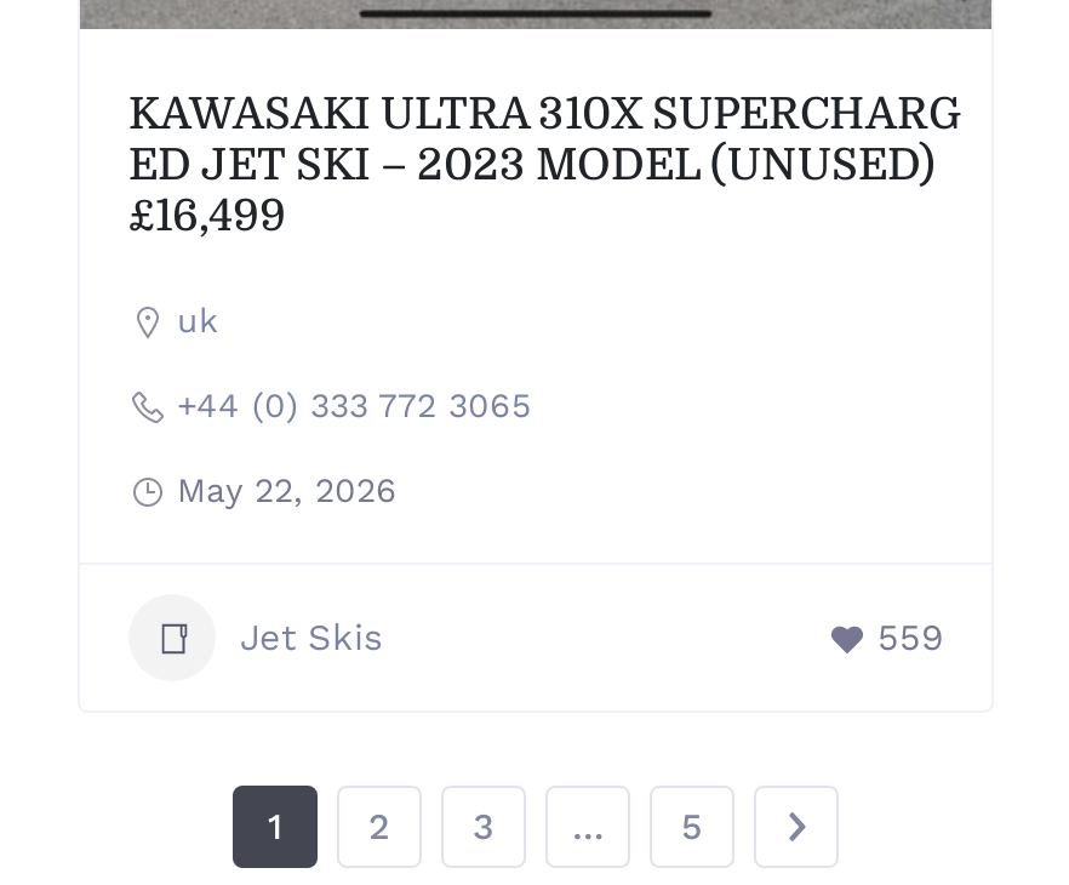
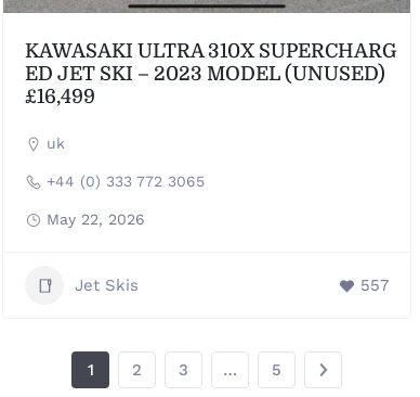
- 559
+ 557
